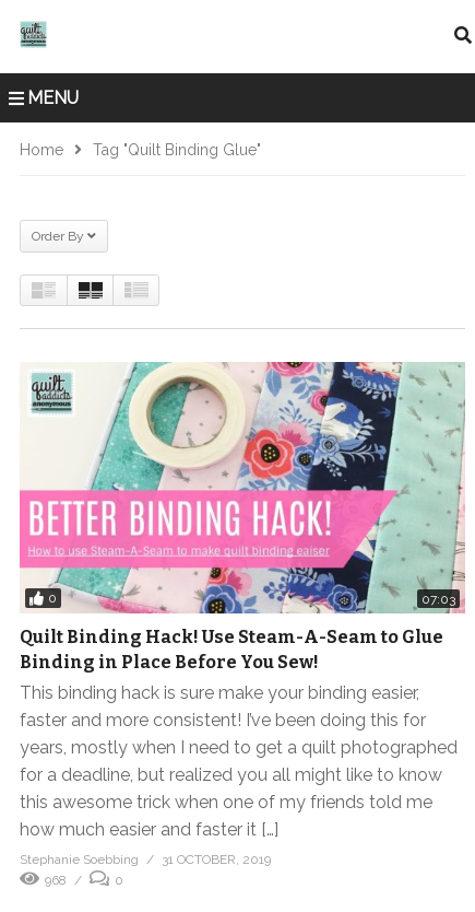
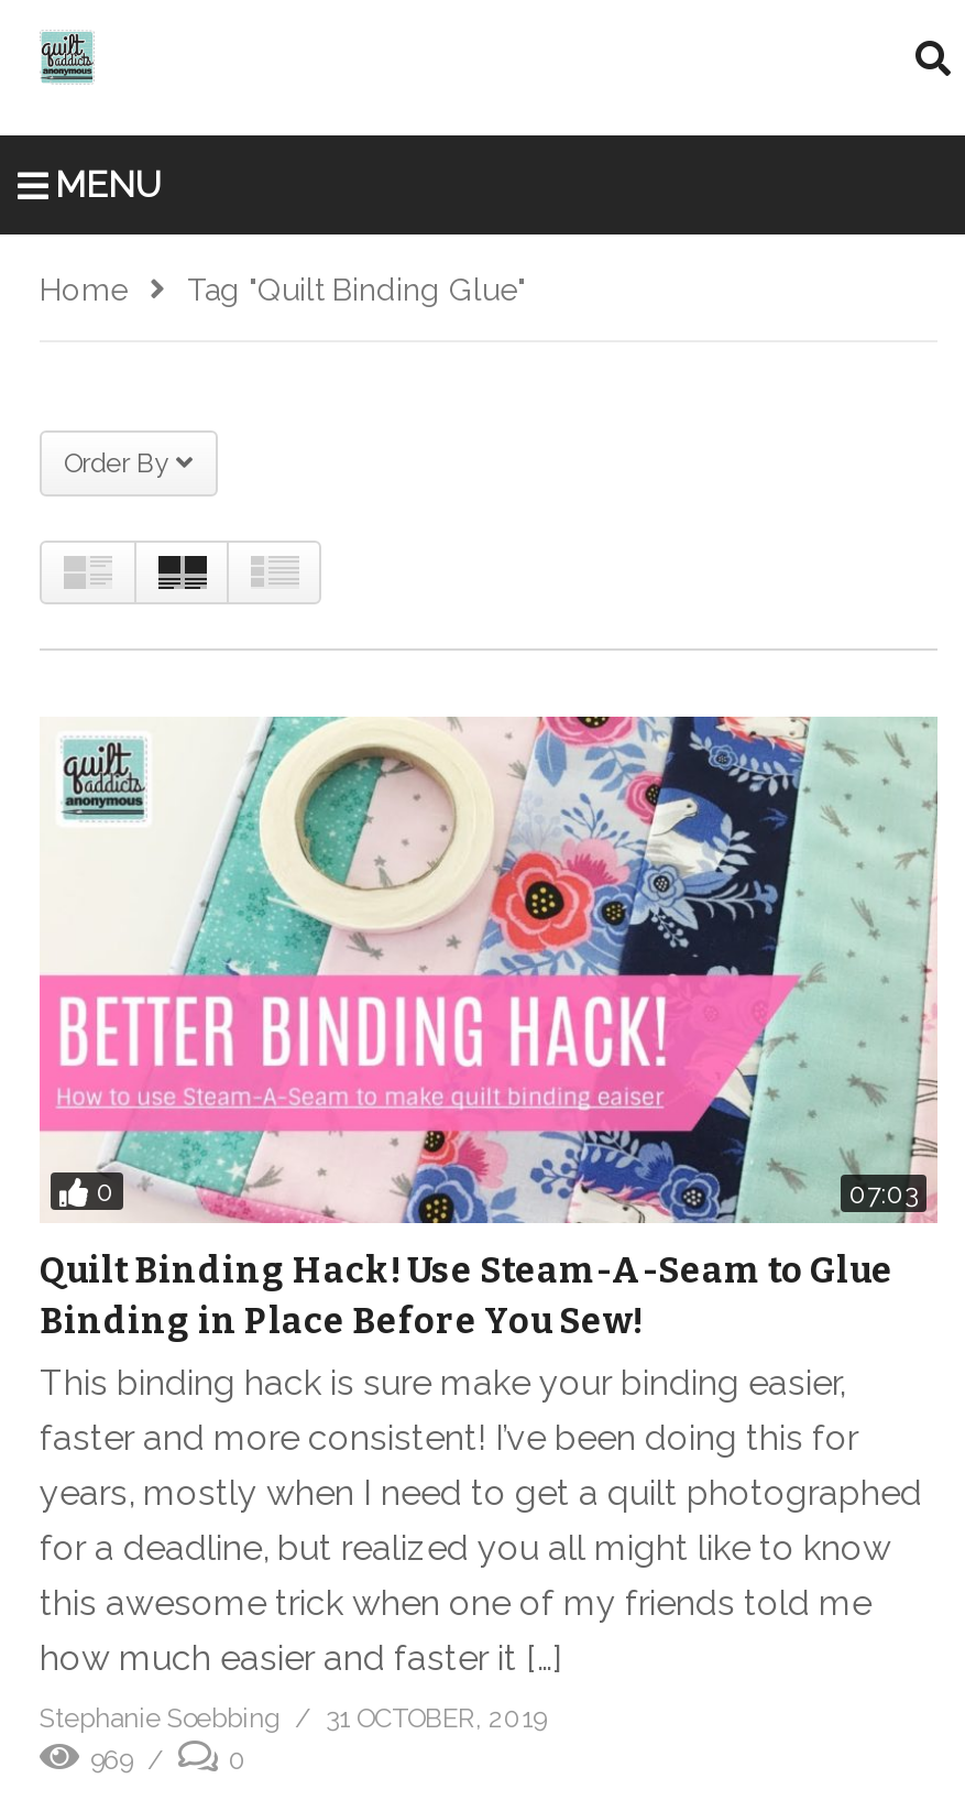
- 968
+ 969
